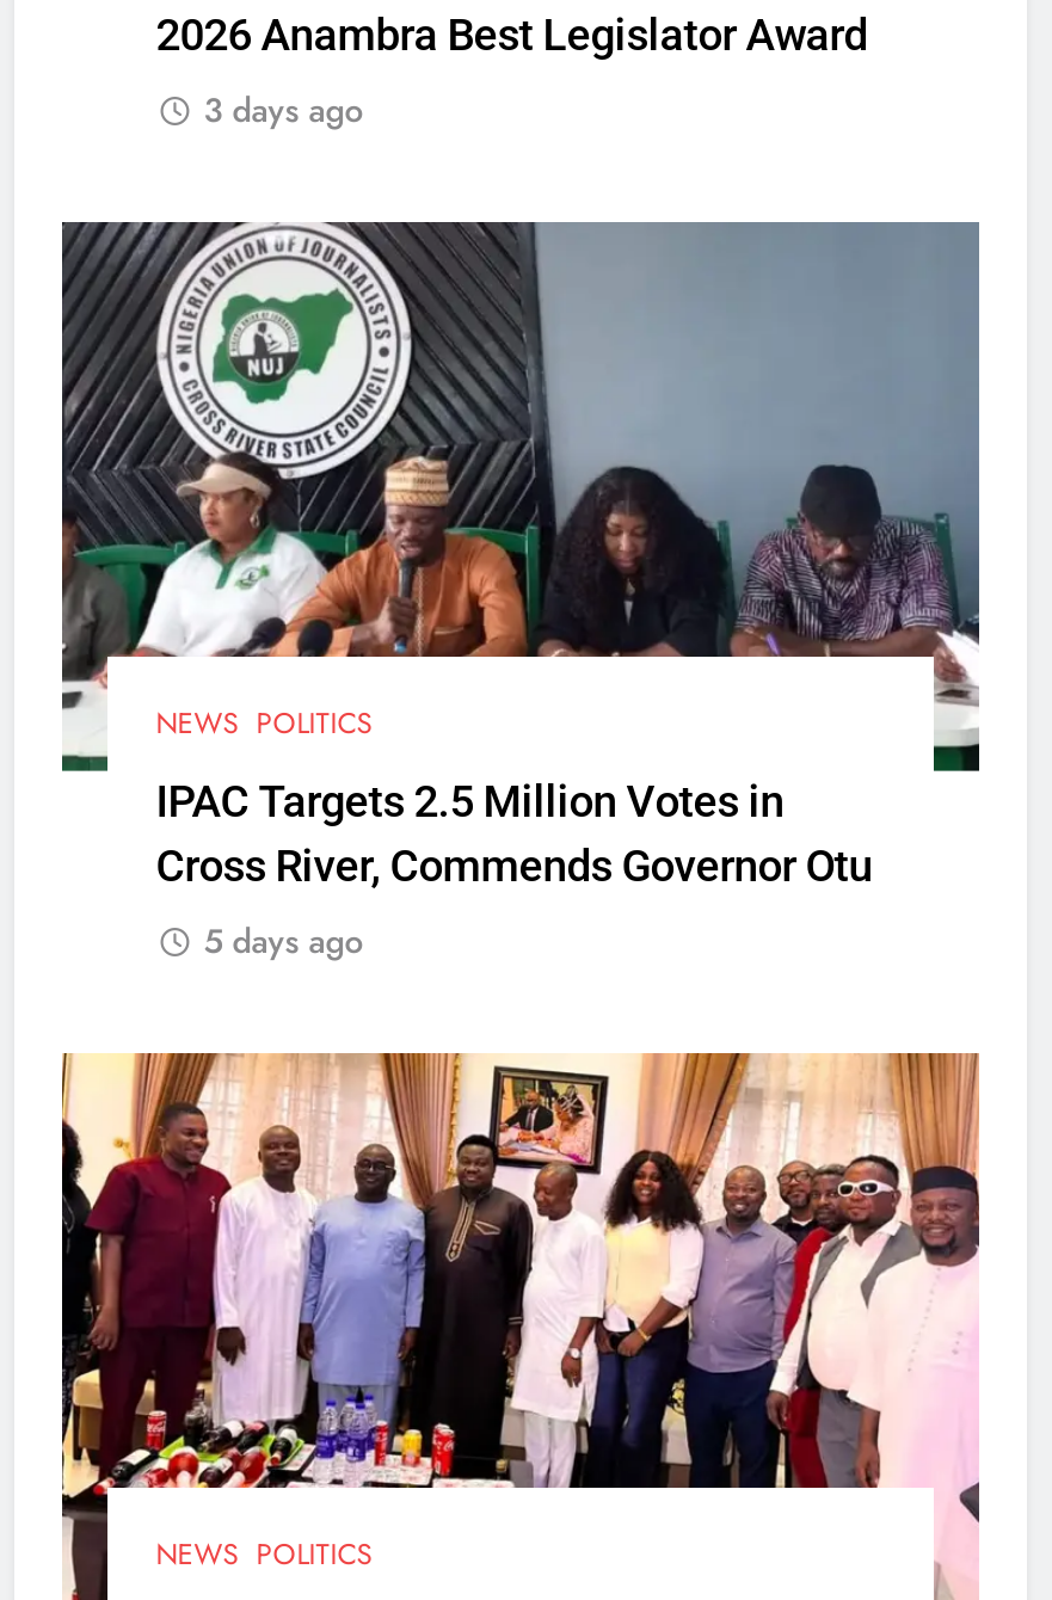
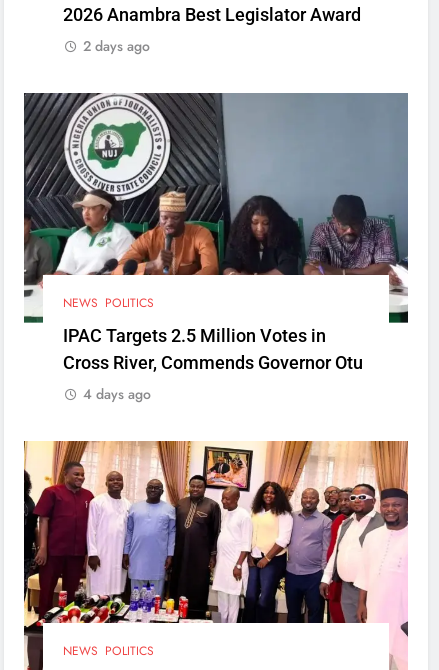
- 3 days ago
+ 2 days ago

- 5 days ago
+ 4 days ago
